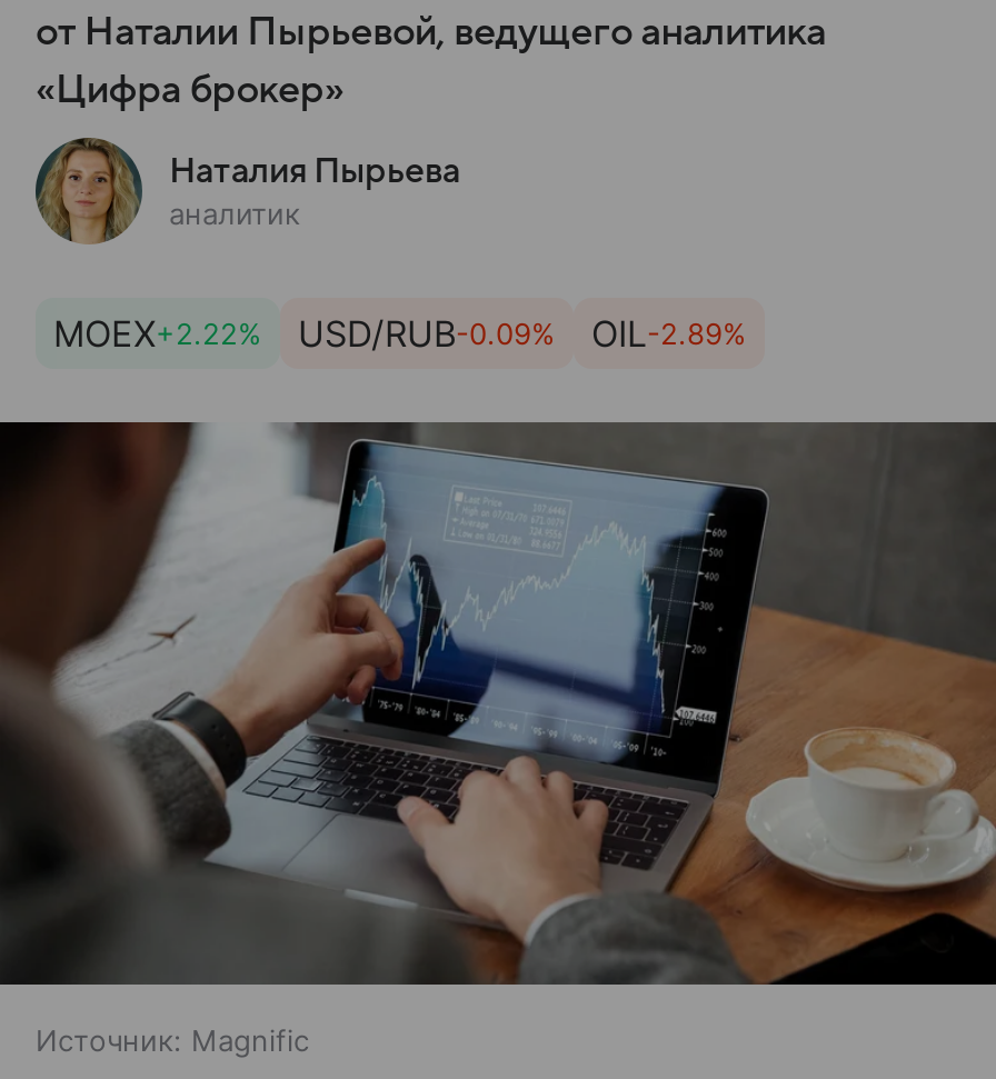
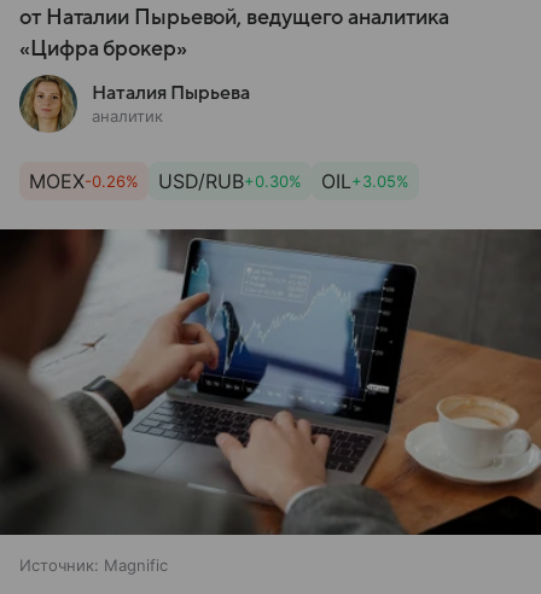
- MOEX+2.22%
+ MOEX-0.26%

- USD/RUB-0.09%
+ USD/RUB+0.30%

- OIL-2.89%
+ OIL+3.05%
